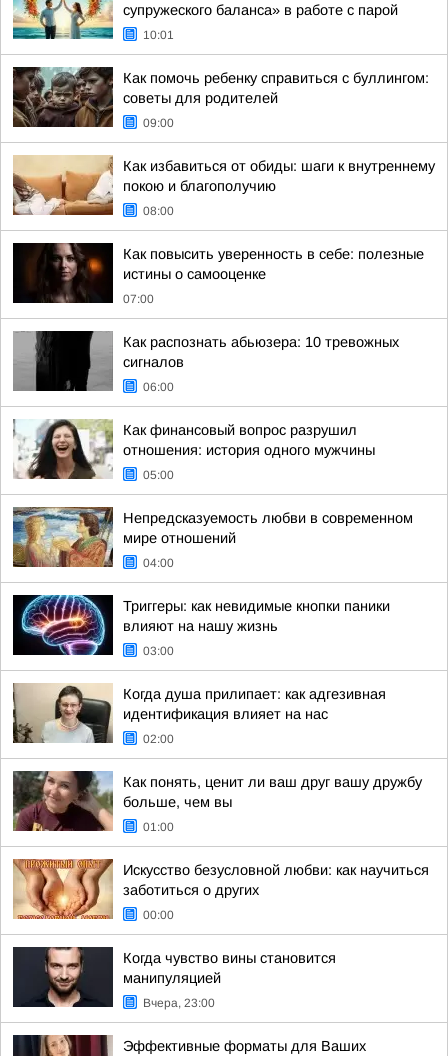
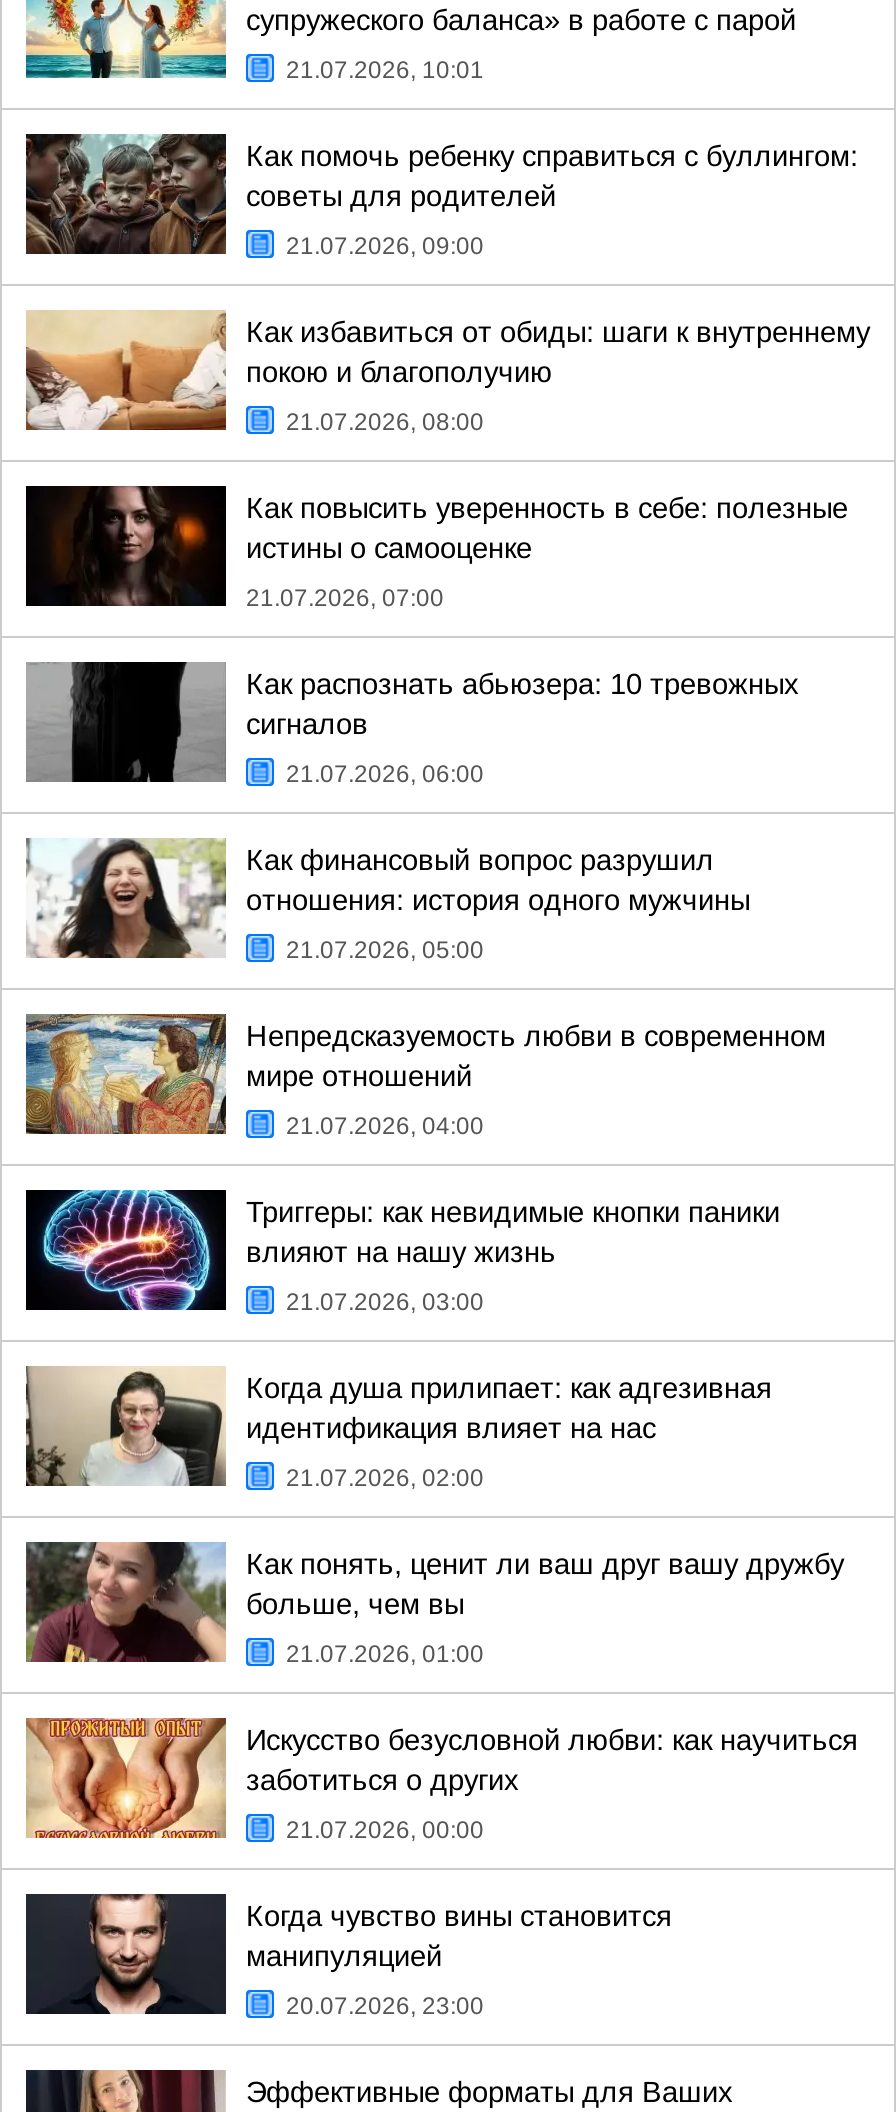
- 10:01
+ 21.07.2026, 10:01

- 09:00
+ 21.07.2026, 09:00

- 08:00
+ 21.07.2026, 08:00

- 07:00
+ 21.07.2026, 07:00

- 06:00
+ 21.07.2026, 06:00

- 05:00
+ 21.07.2026, 05:00

- 04:00
+ 21.07.2026, 04:00

- 03:00
+ 21.07.2026, 03:00

- 02:00
+ 21.07.2026, 02:00

- 01:00
+ 21.07.2026, 01:00

- 00:00
+ 21.07.2026, 00:00

- Вчера, 23:00
+ 20.07.2026, 23:00
